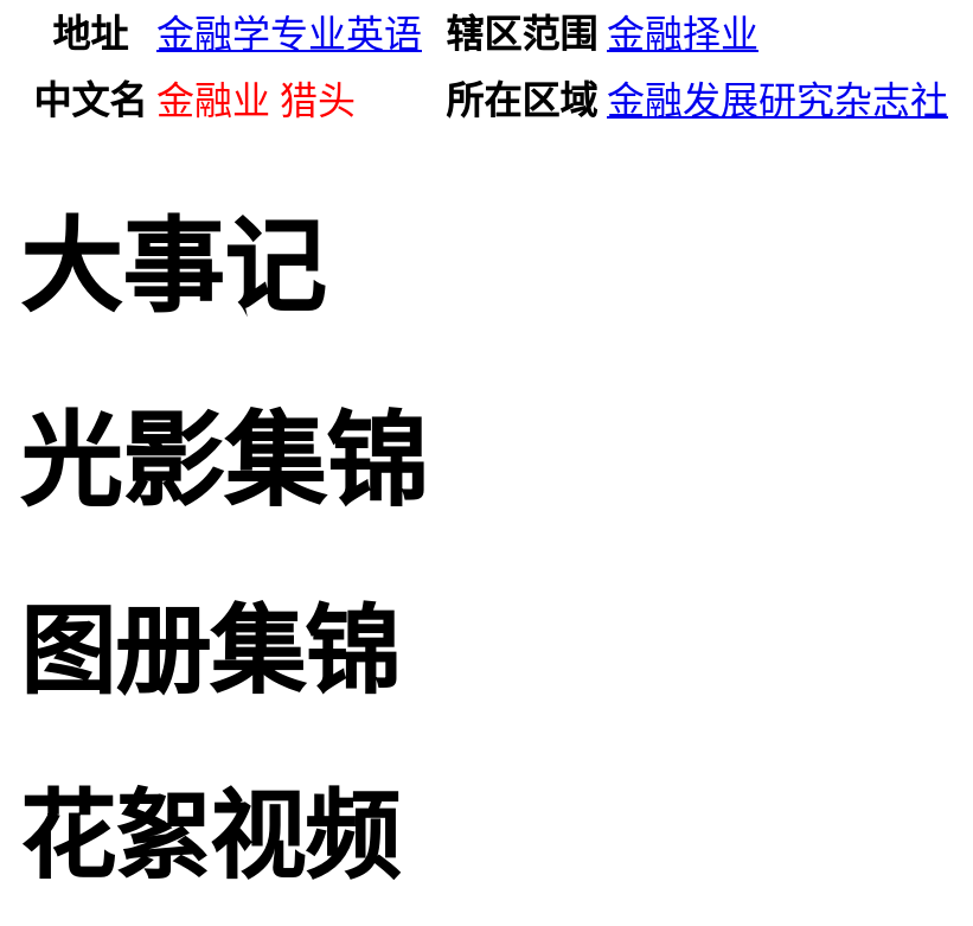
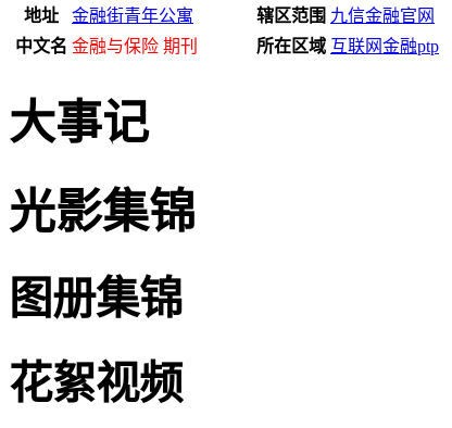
- 金融学专业英语
+ 金融街青年公寓

- 辖区范围 金融择业
+ 辖区范围 九信金融官网

- 中文名 金融业 猎头
+ 中文名 金融与保险 期刊

- 所在区域 金融发展研究杂志社
+ 所在区域 互联网金融ptp
